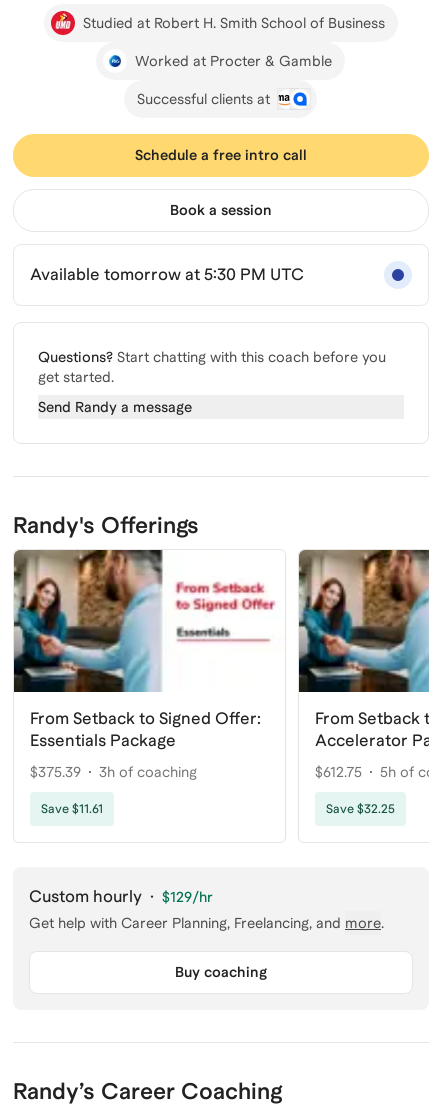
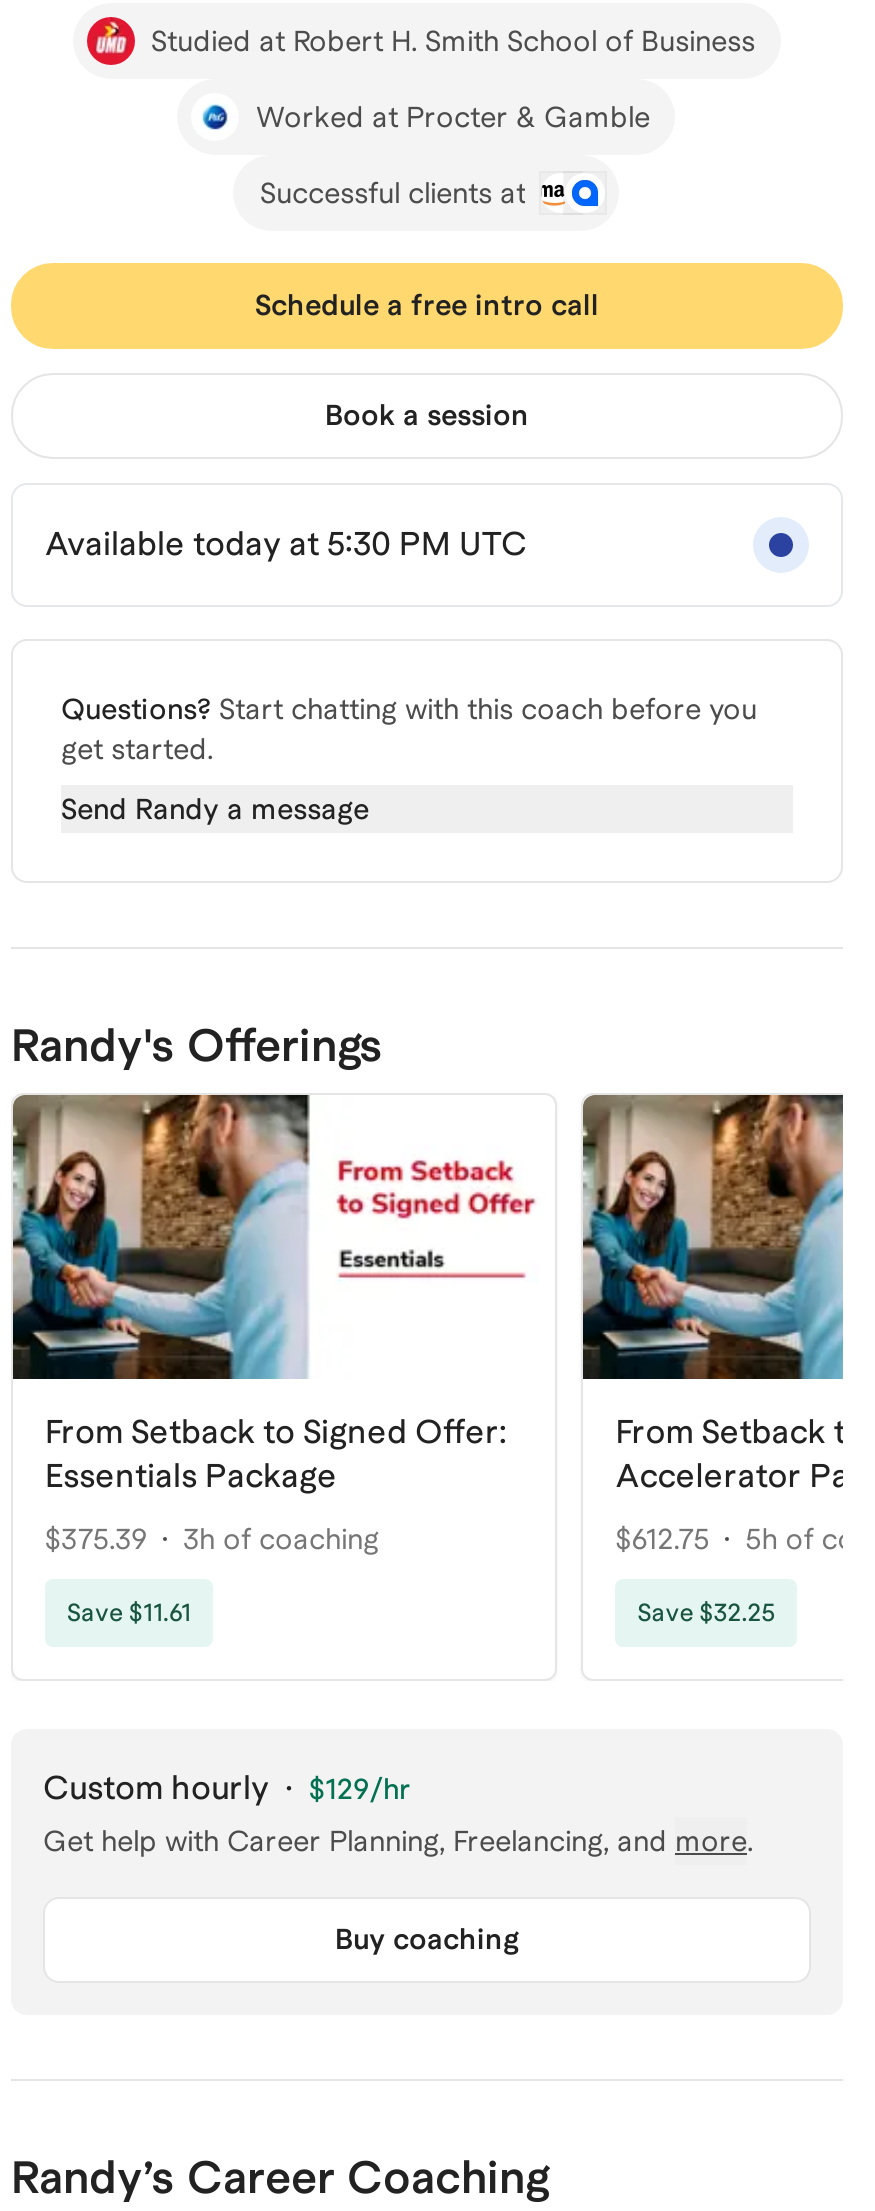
- Available tomorrow at 5:30 PM UTC
+ Available today at 5:30 PM UTC
